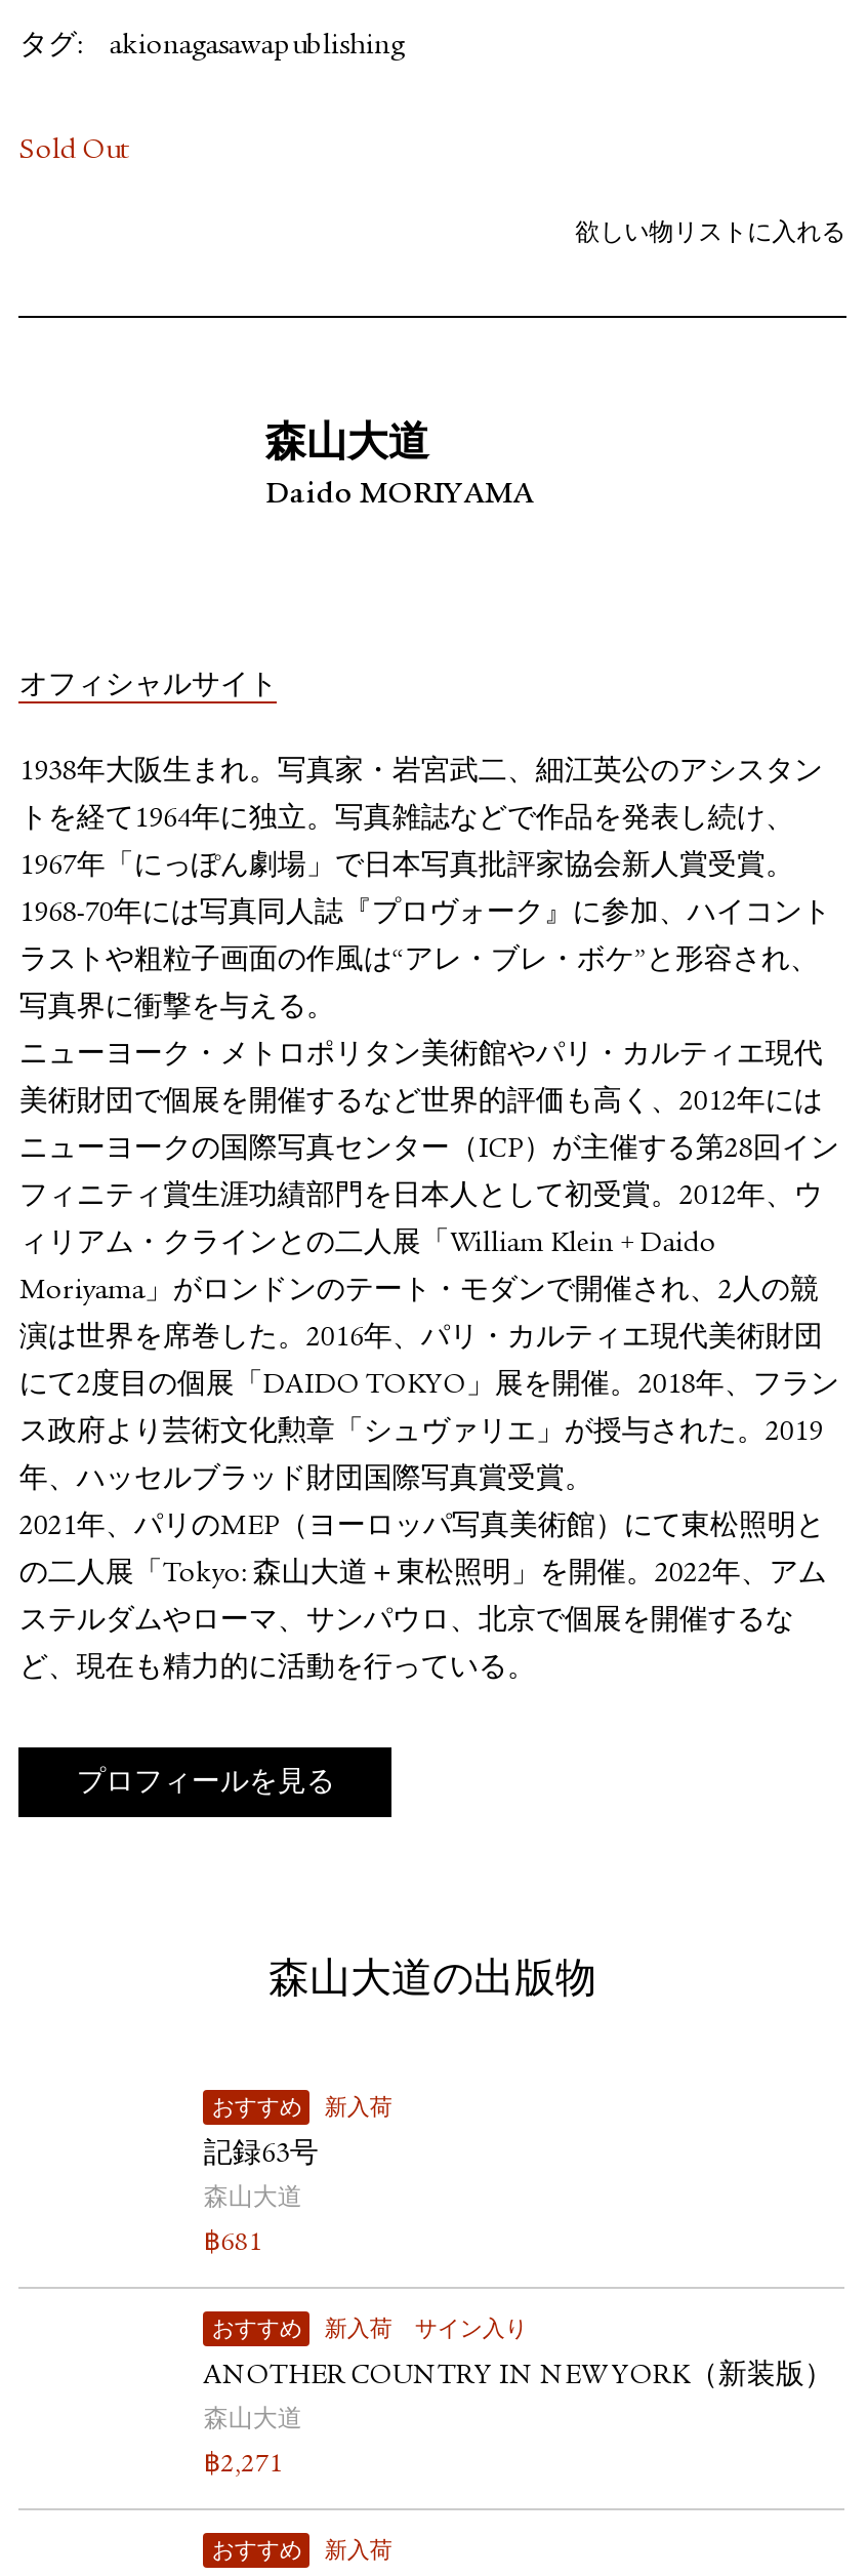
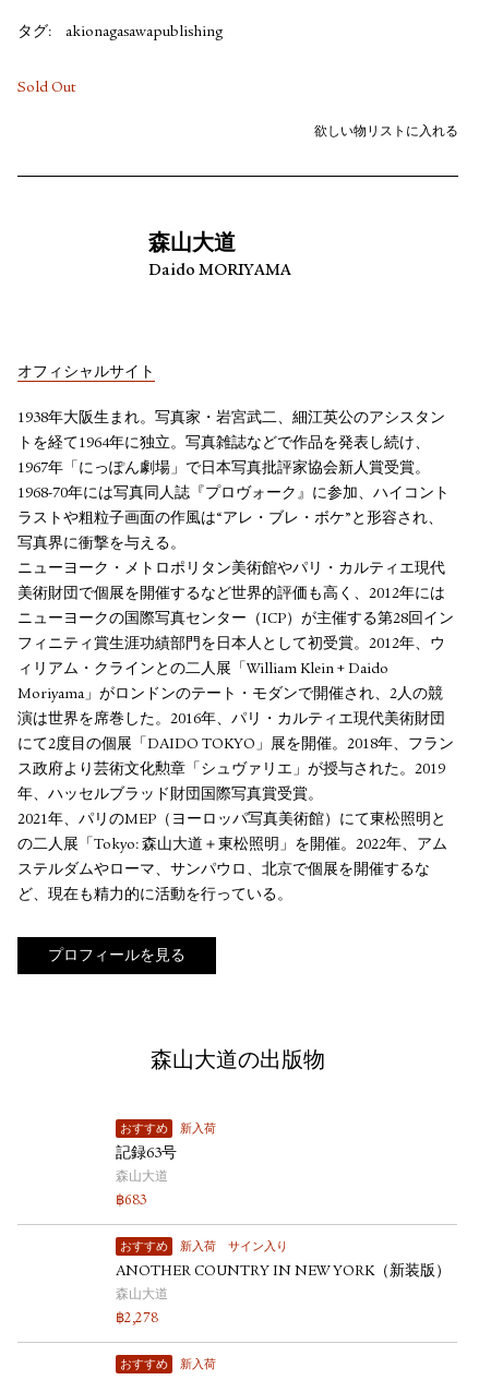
- ฿681
+ ฿683

- ฿2,271
+ ฿2,278
